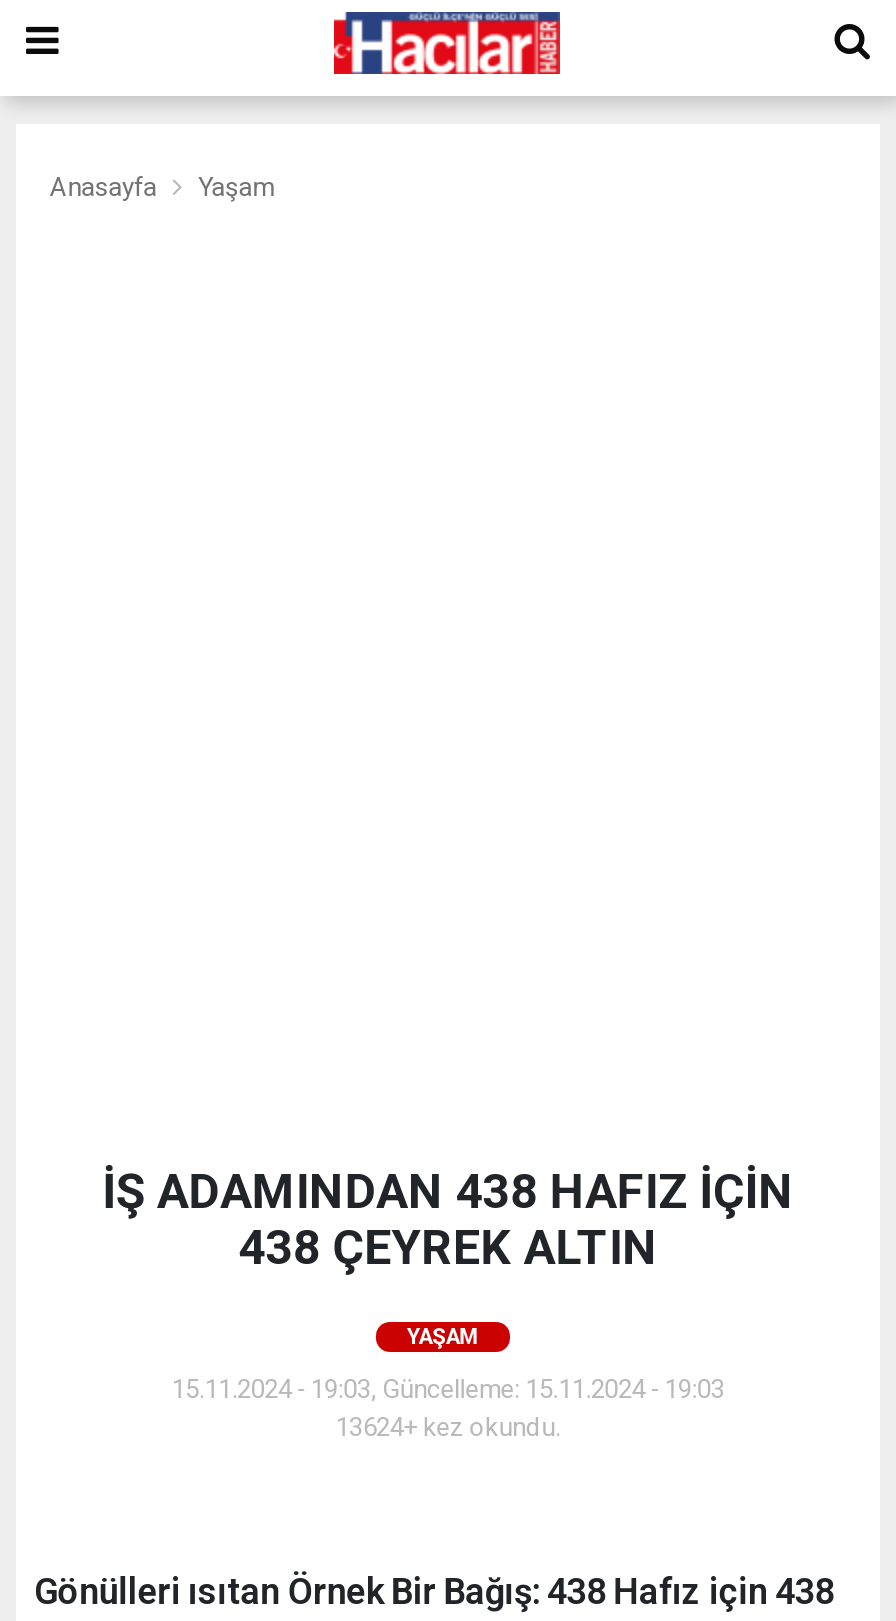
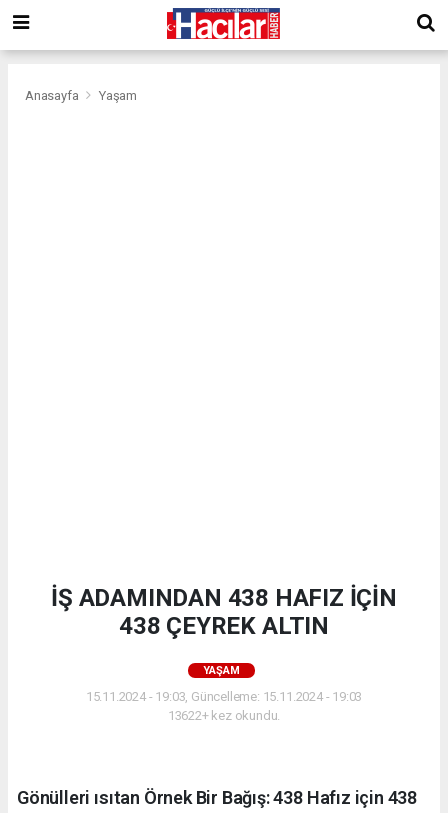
- 13624+ kez okundu.
+ 13622+ kez okundu.
